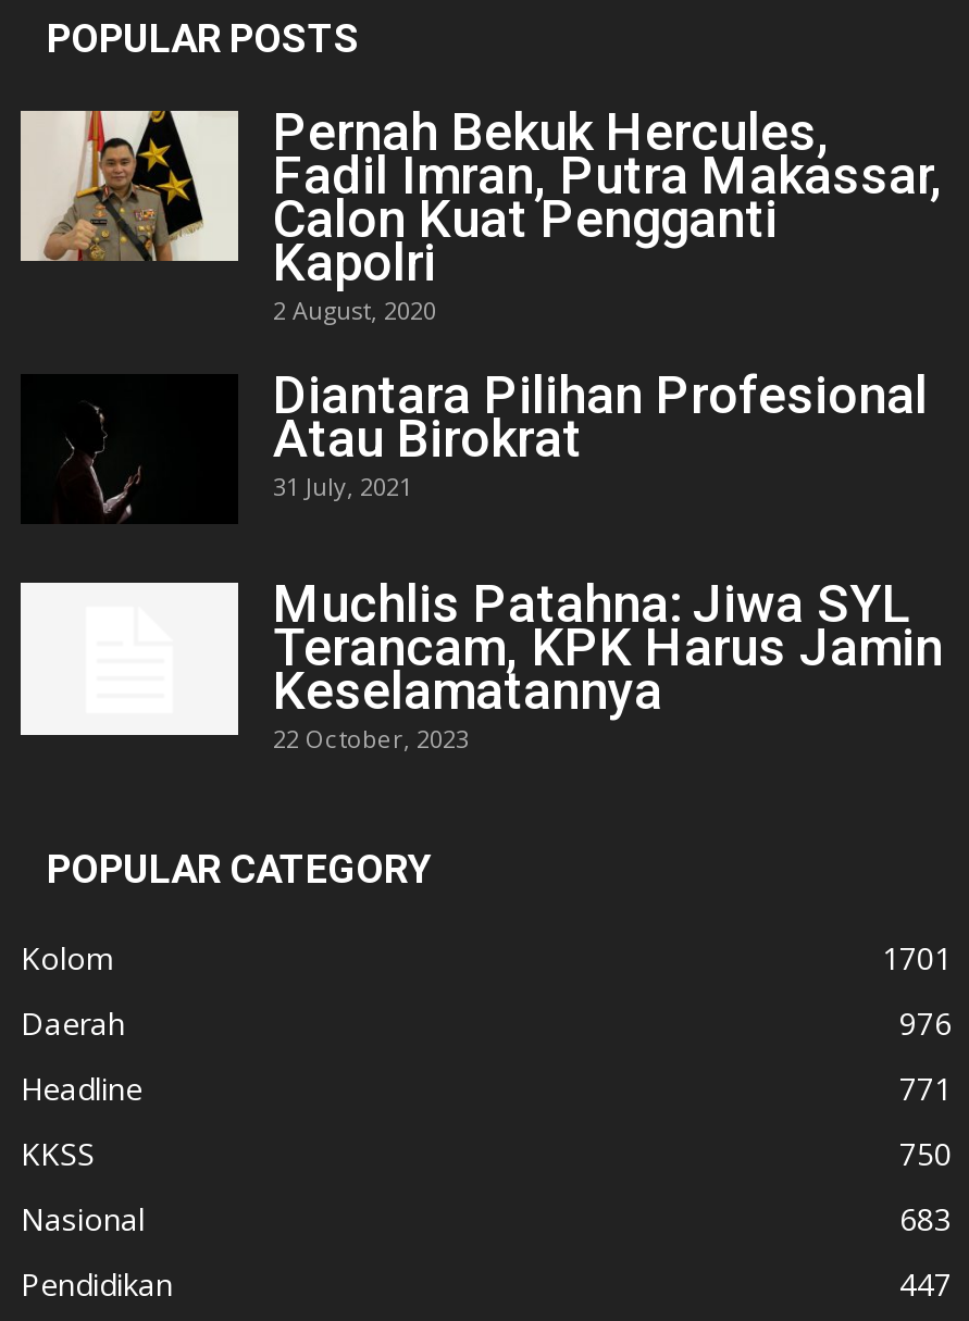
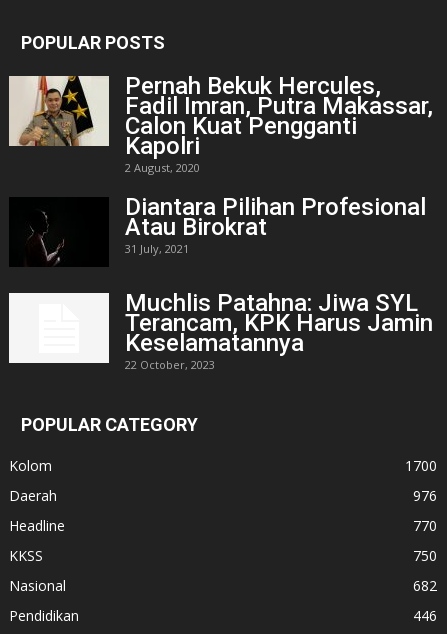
- 1701
+ 1700

- 771
+ 770

- 683
+ 682

- 447
+ 446
